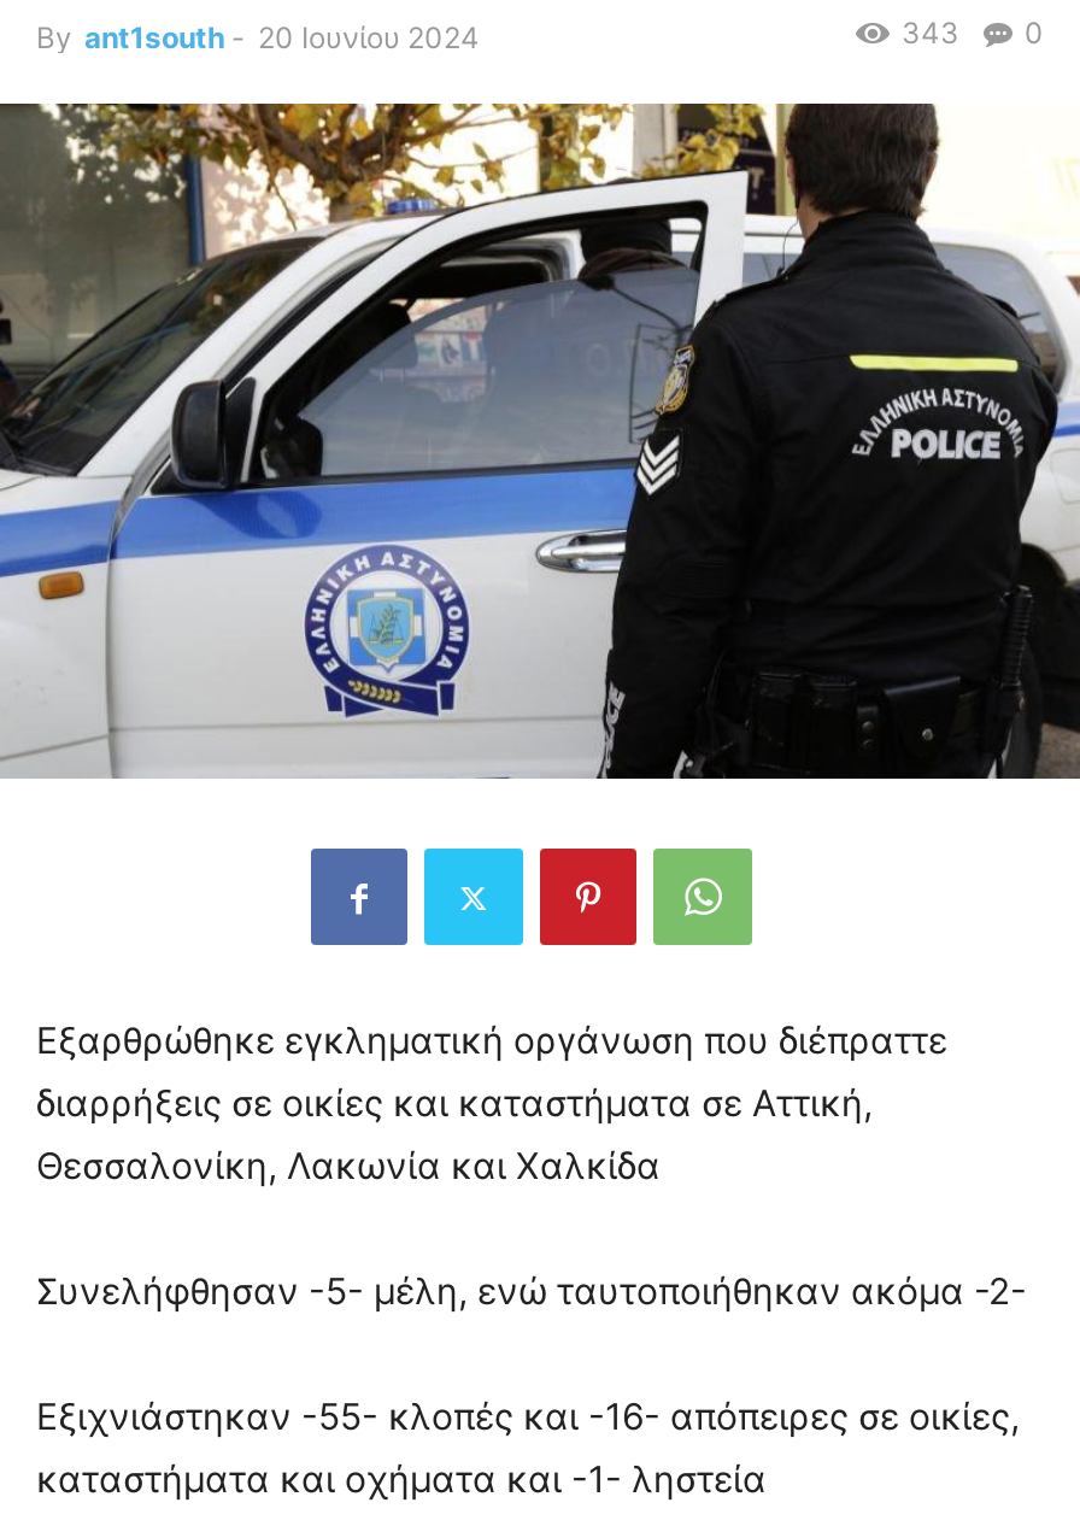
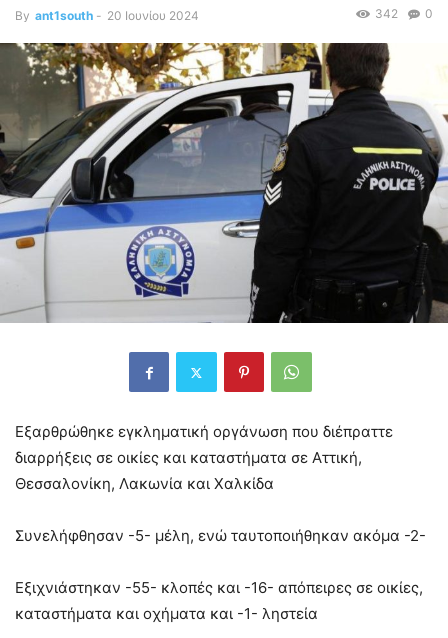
- 343 0
+ 342 0
